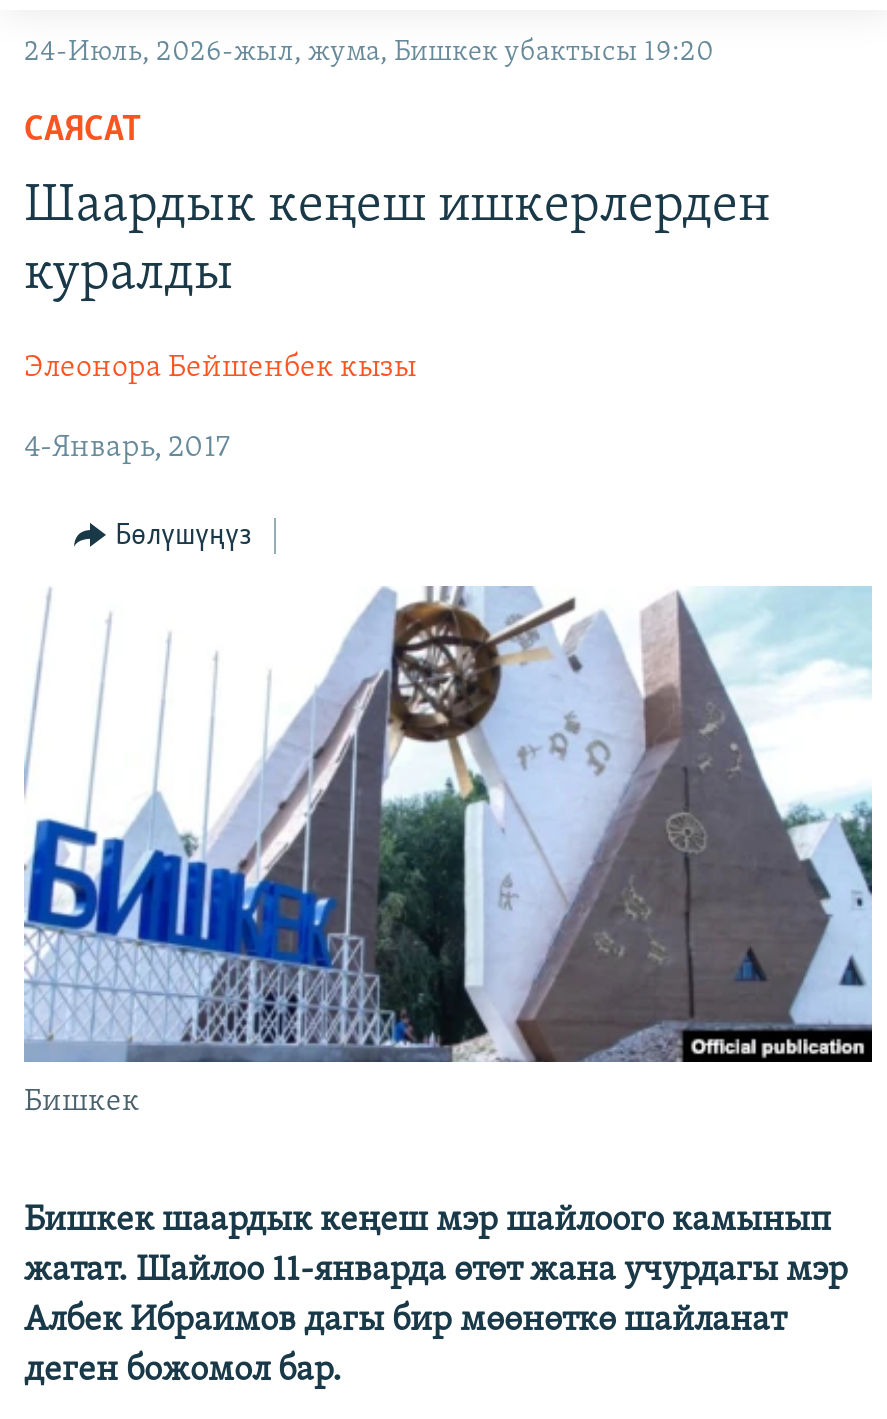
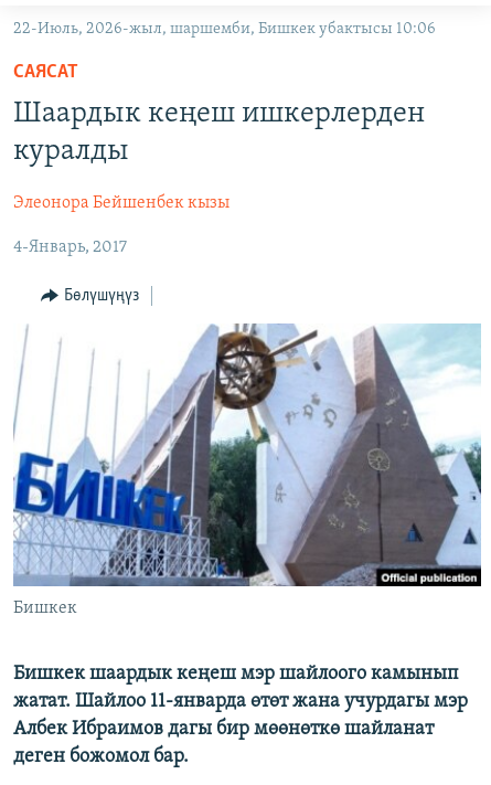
- 24-Июль, 2026-жыл, жума, Бишкек убактысы 19:20
+ 22-Июль, 2026-жыл, шаршемби, Бишкек убактысы 10:06
